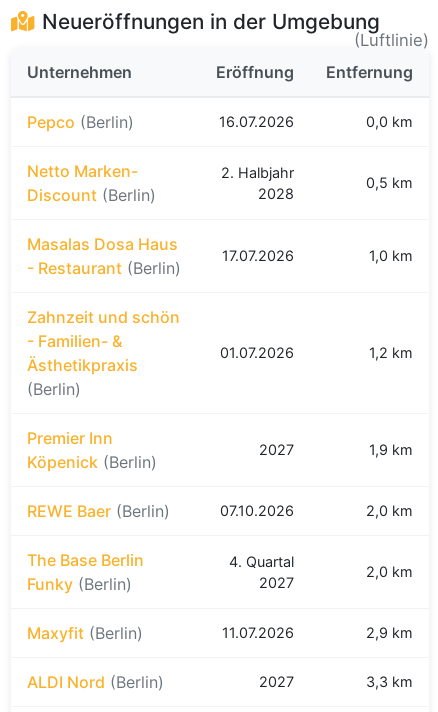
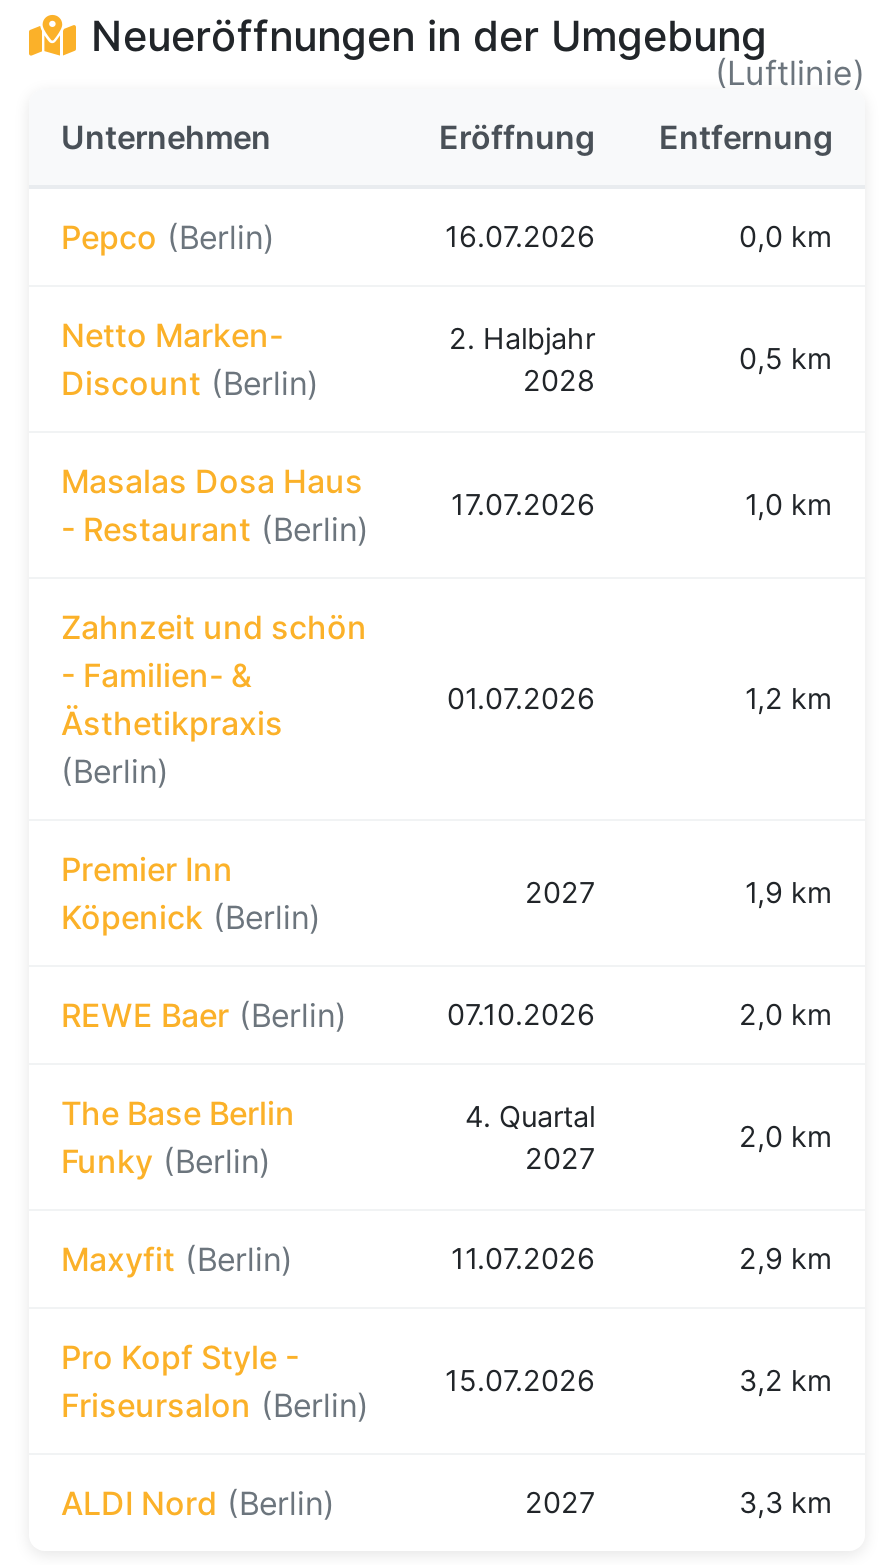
+ Pro Kopf Style -
+ Friseursalon (Berlin)

+ 15.07.2026
+ 3,2 km
